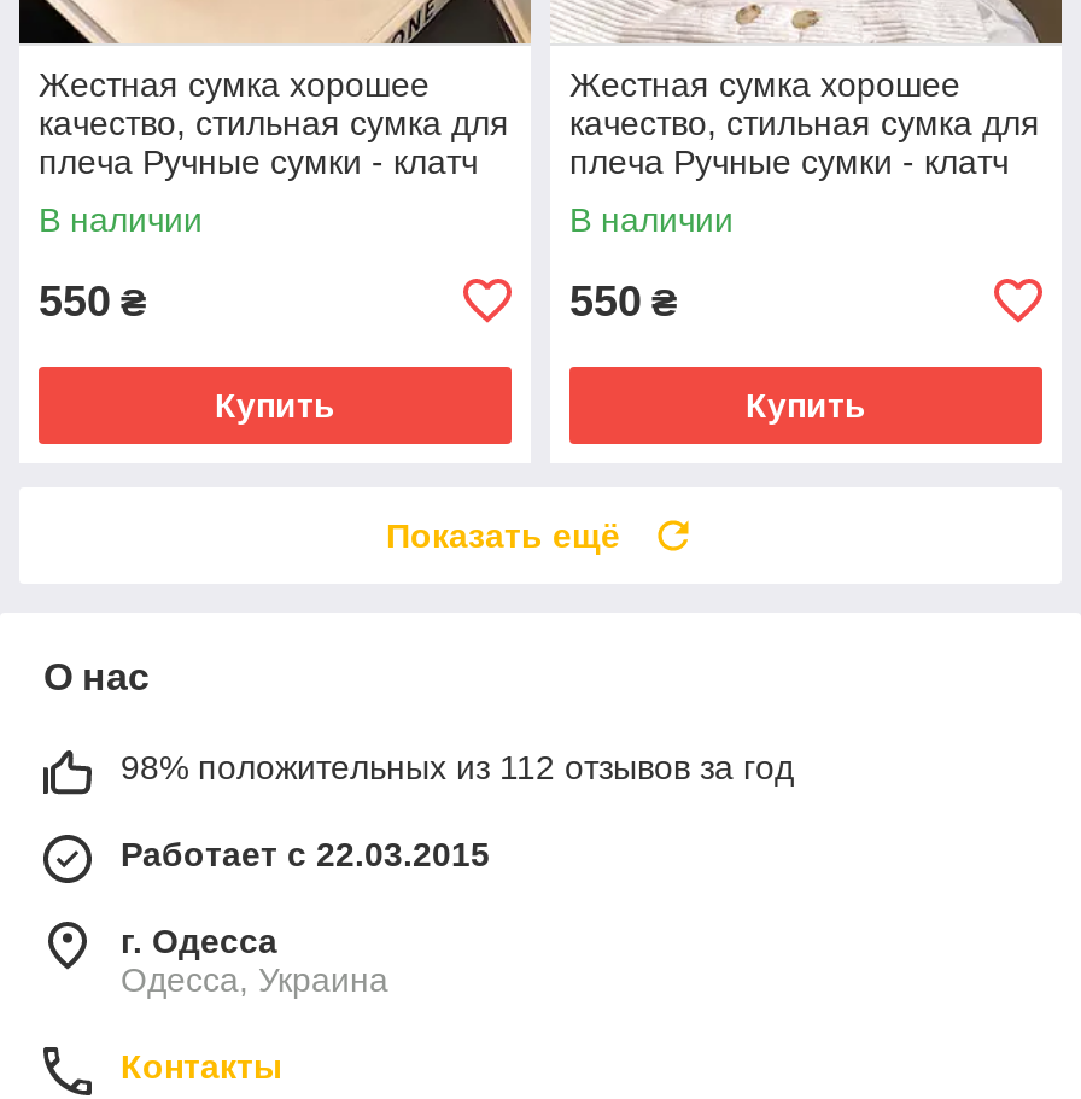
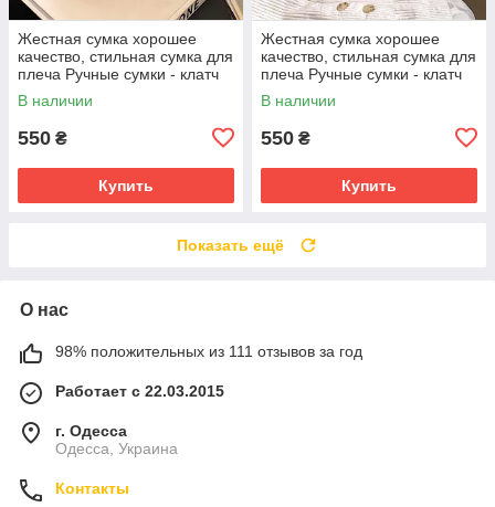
- 98% положительных из 112 отзывов за год
+ 98% положительных из 111 отзывов за год
